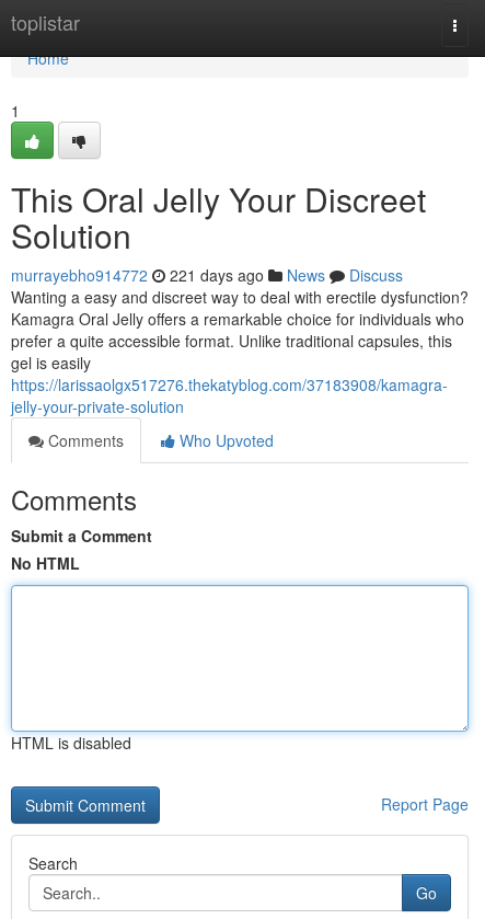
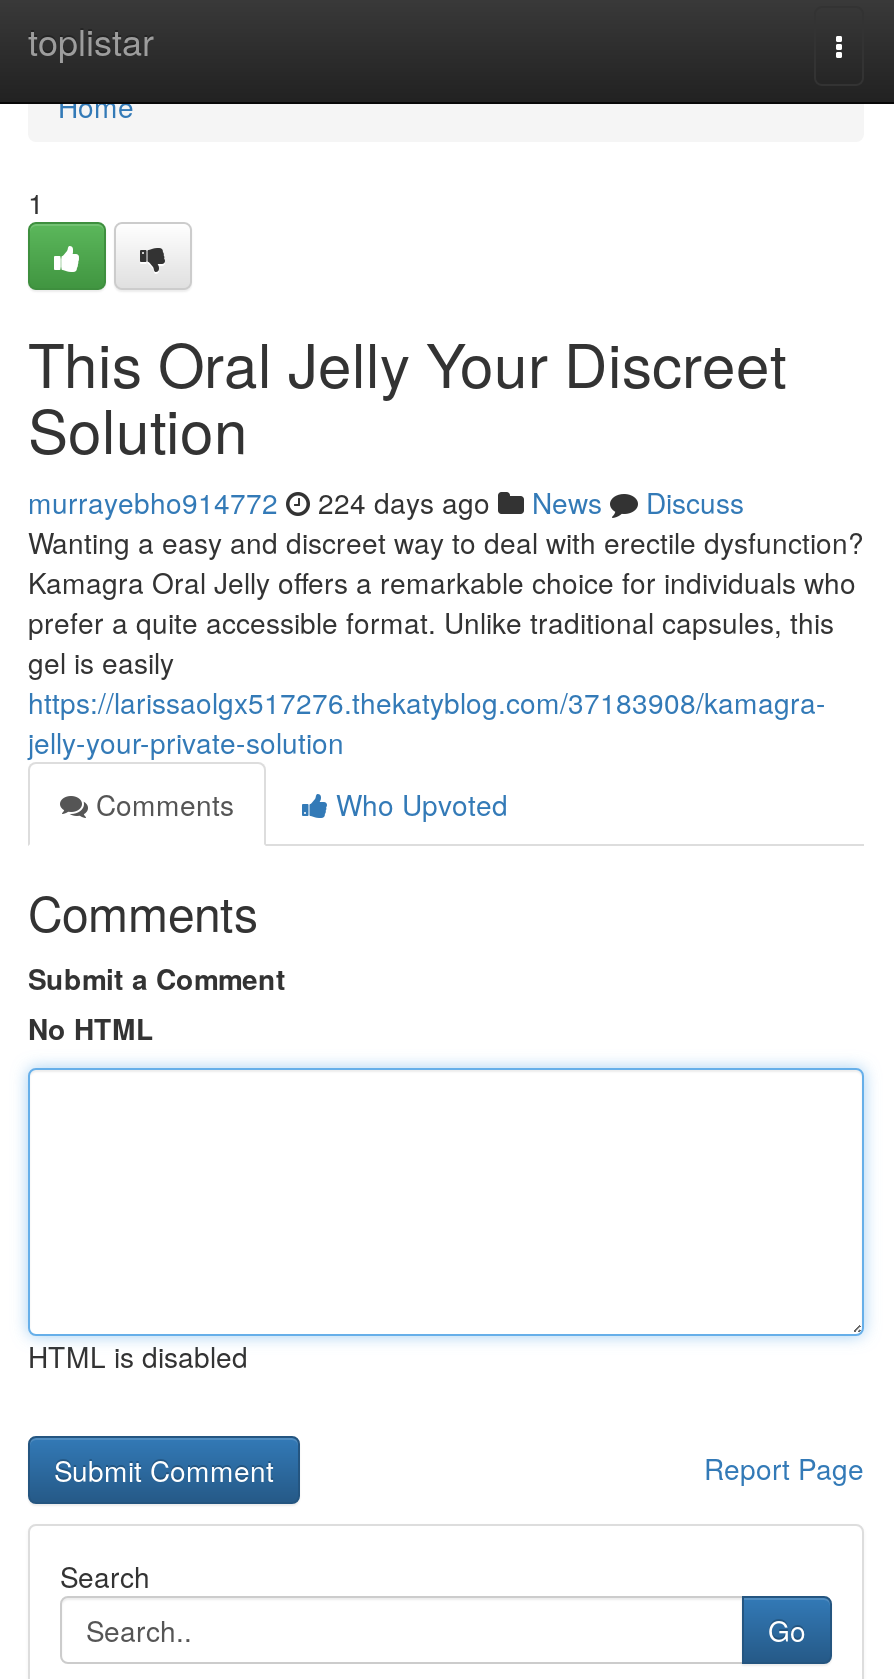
- murrayebho914772 221 days ago News Discuss
+ murrayebho914772 224 days ago News Discuss
